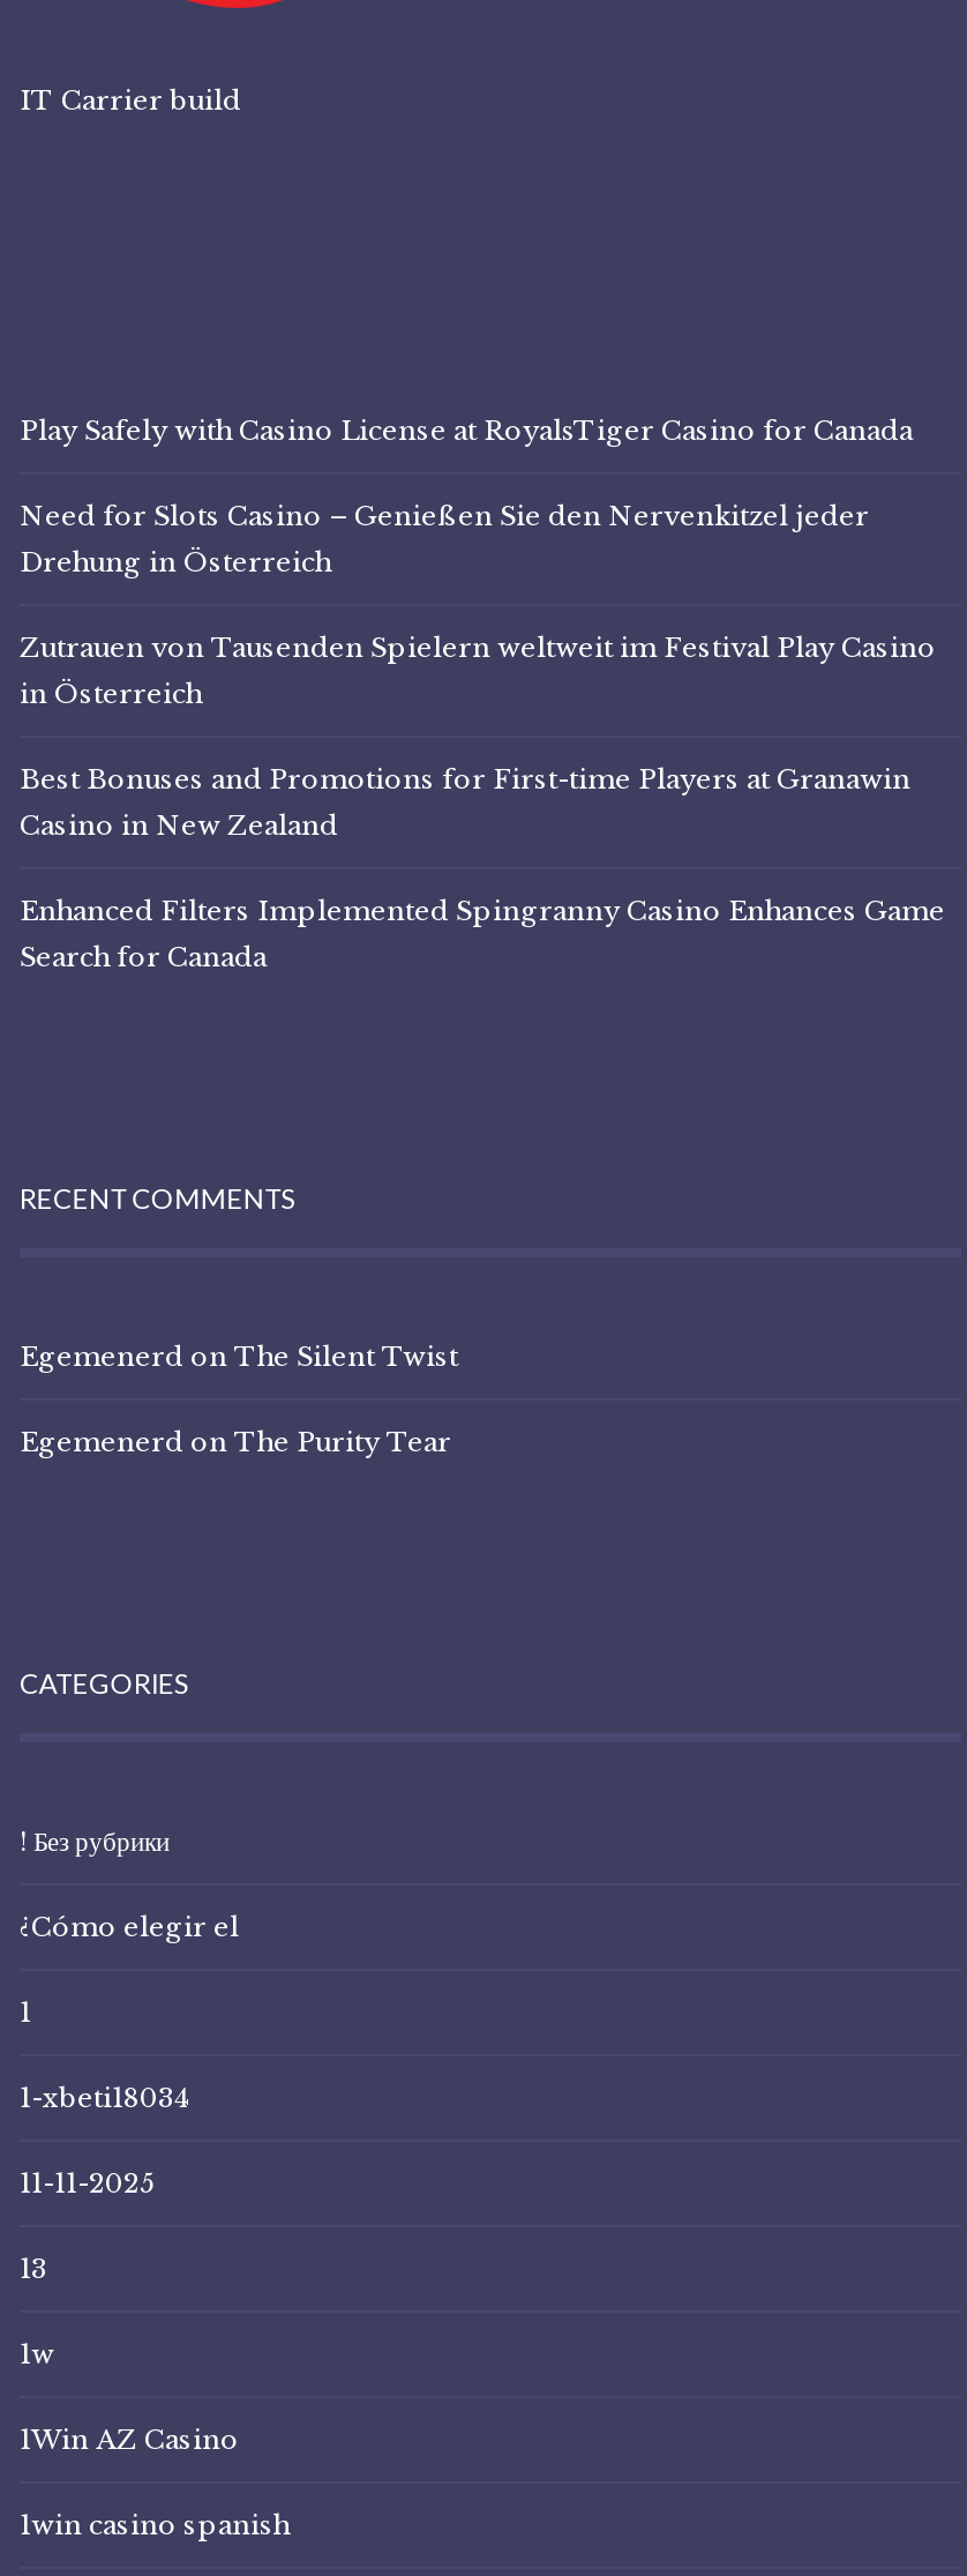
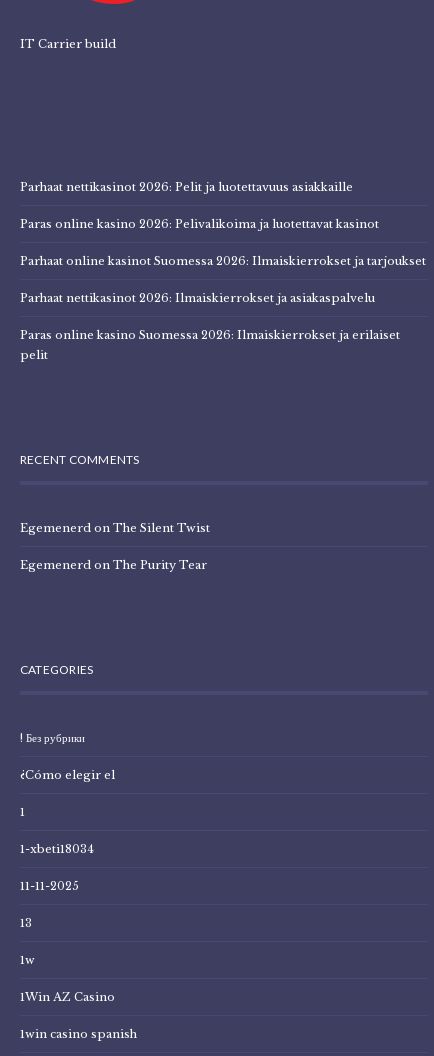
- Play Safely with Casino License at RoyalsTiger Casino for Canada
+ Parhaat nettikasinot 2026: Pelit ja luotettavuus asiakkaille

- Need for Slots Casino – Genießen Sie den Nervenkitzel jeder
- Drehung in Österreich
+ Paras online kasino 2026: Pelivalikoima ja luotettavat kasinot

- Zutrauen von Tausenden Spielern weltweit im Festival Play Casino
- in Österreich
+ Parhaat online kasinot Suomessa 2026: Ilmaiskierrokset ja tarjoukset

- Best Bonuses and Promotions for First-time Players at Granawin
- Casino in New Zealand
+ Parhaat nettikasinot 2026: Ilmaiskierrokset ja asiakaspalvelu

- Enhanced Filters Implemented Spingranny Casino Enhances Game
- Search for Canada
+ Paras online kasino Suomessa 2026: Ilmaiskierrokset ja erilaiset
+ pelit
